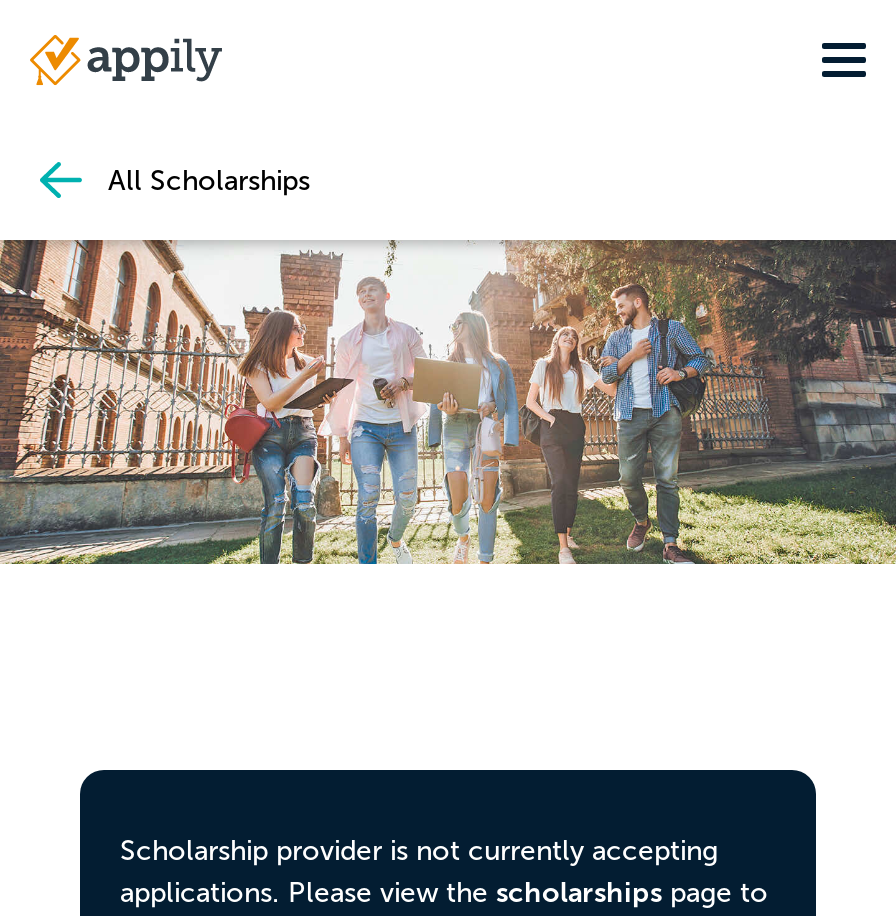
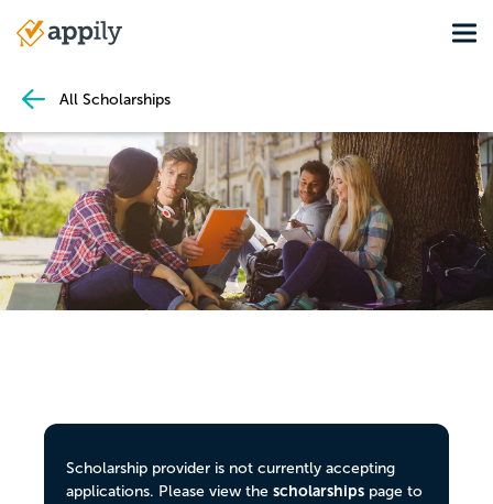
- [image]
+ [image]
